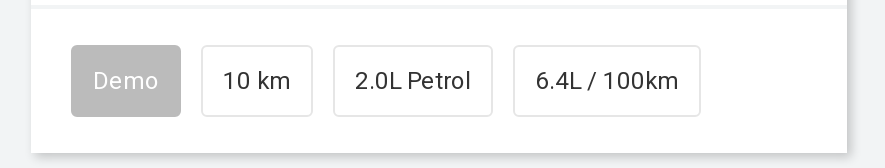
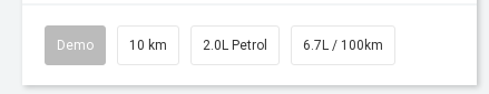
- 6.4L / 100km
+ 6.7L / 100km
